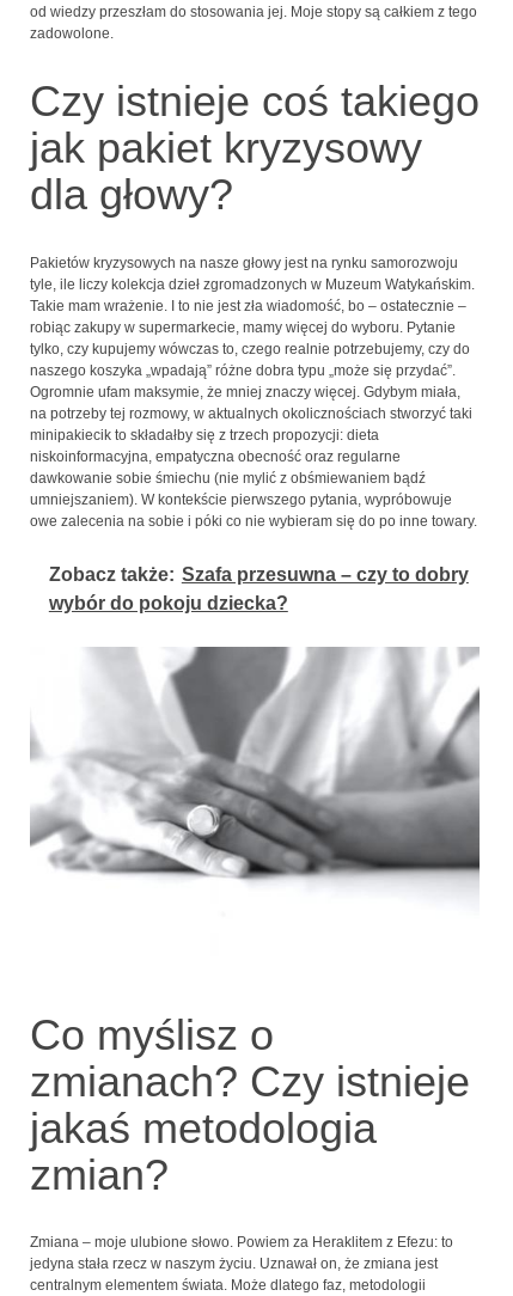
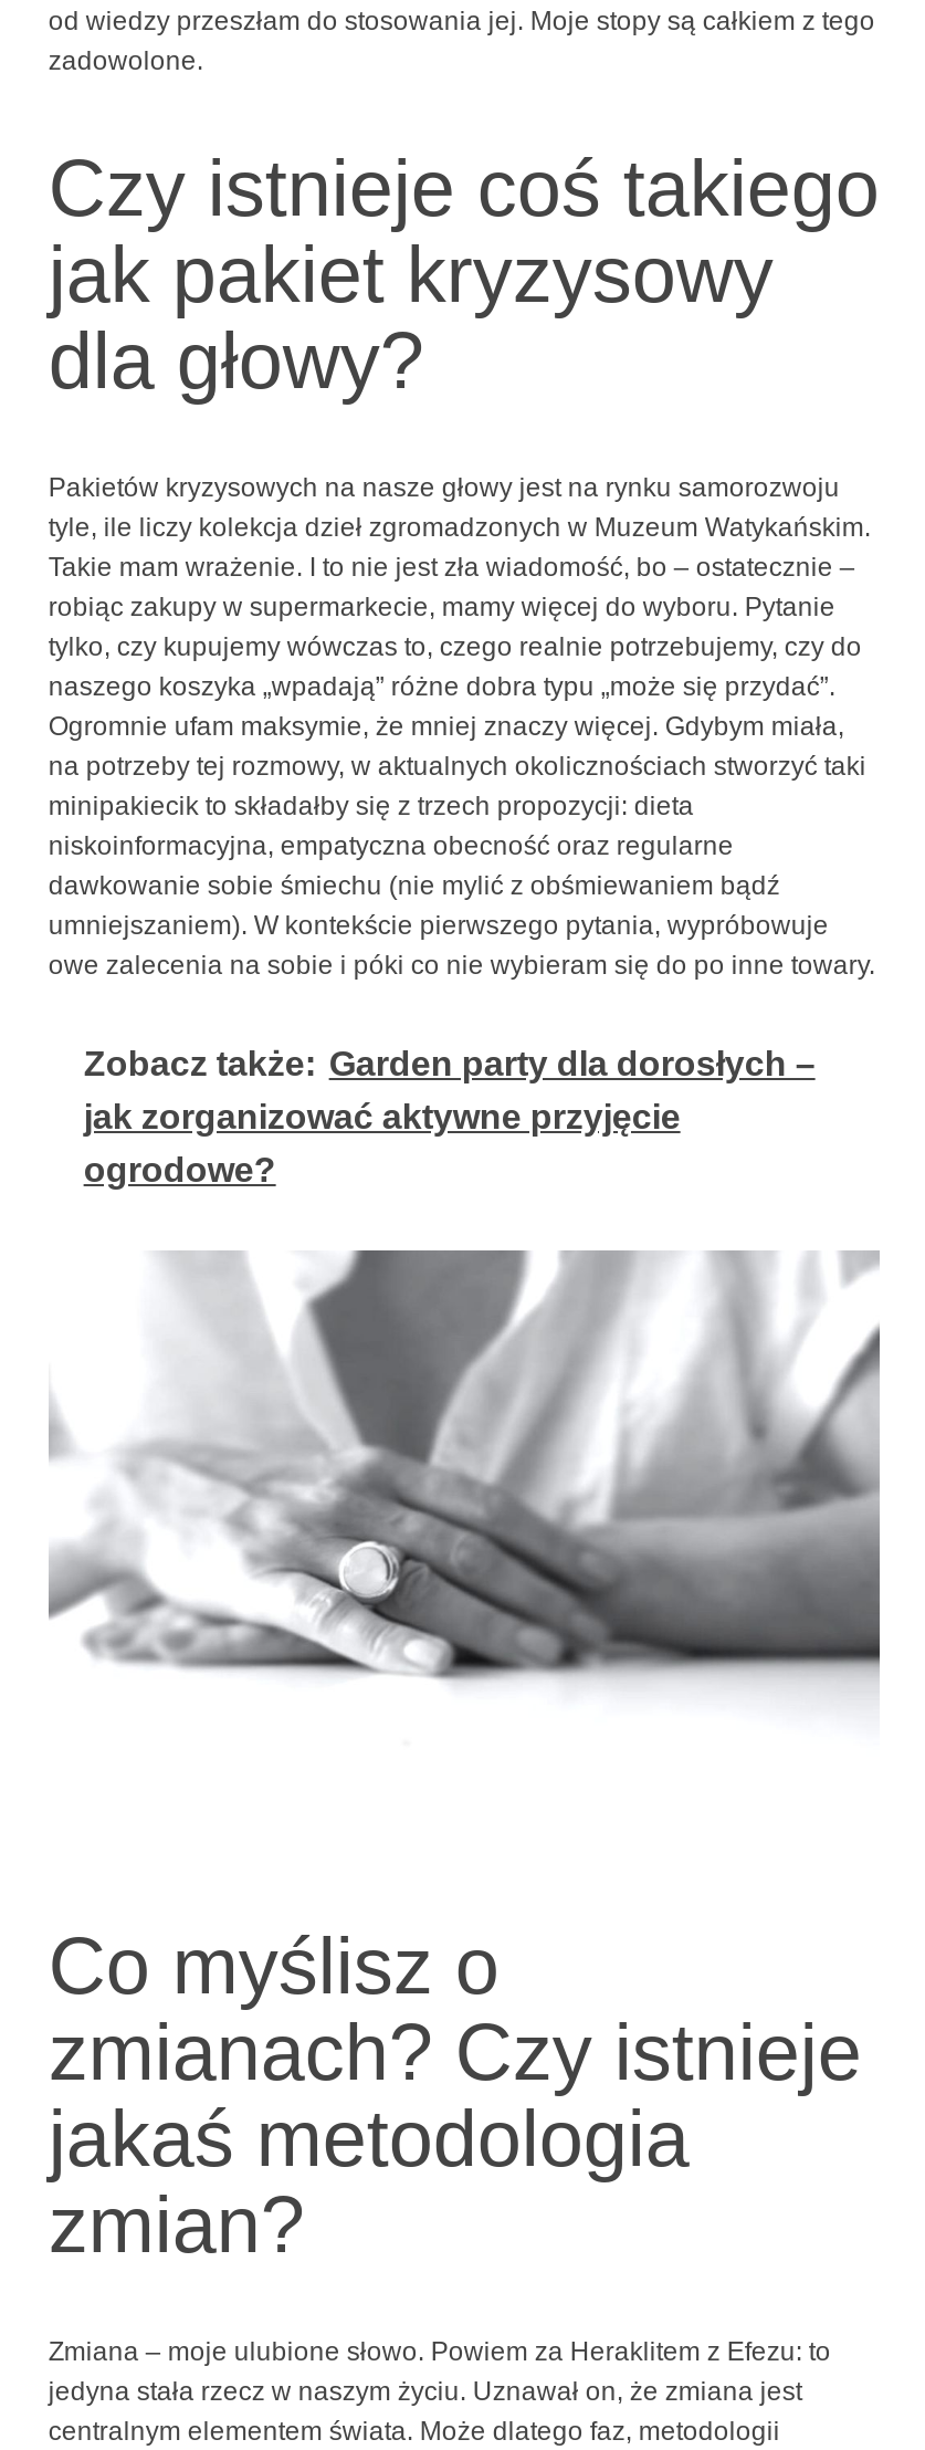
- Zobacz także: Szafa przesuwna – czy to dobry
- wybór do pokoju dziecka?
+ Zobacz także: Garden party dla dorosłych –
+ jak zorganizować aktywne przyjęcie
+ ogrodowe?
